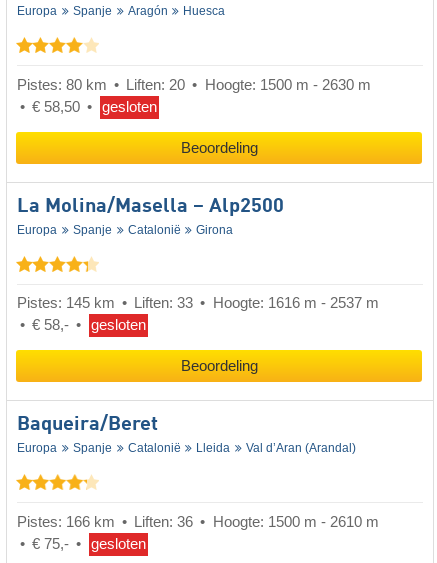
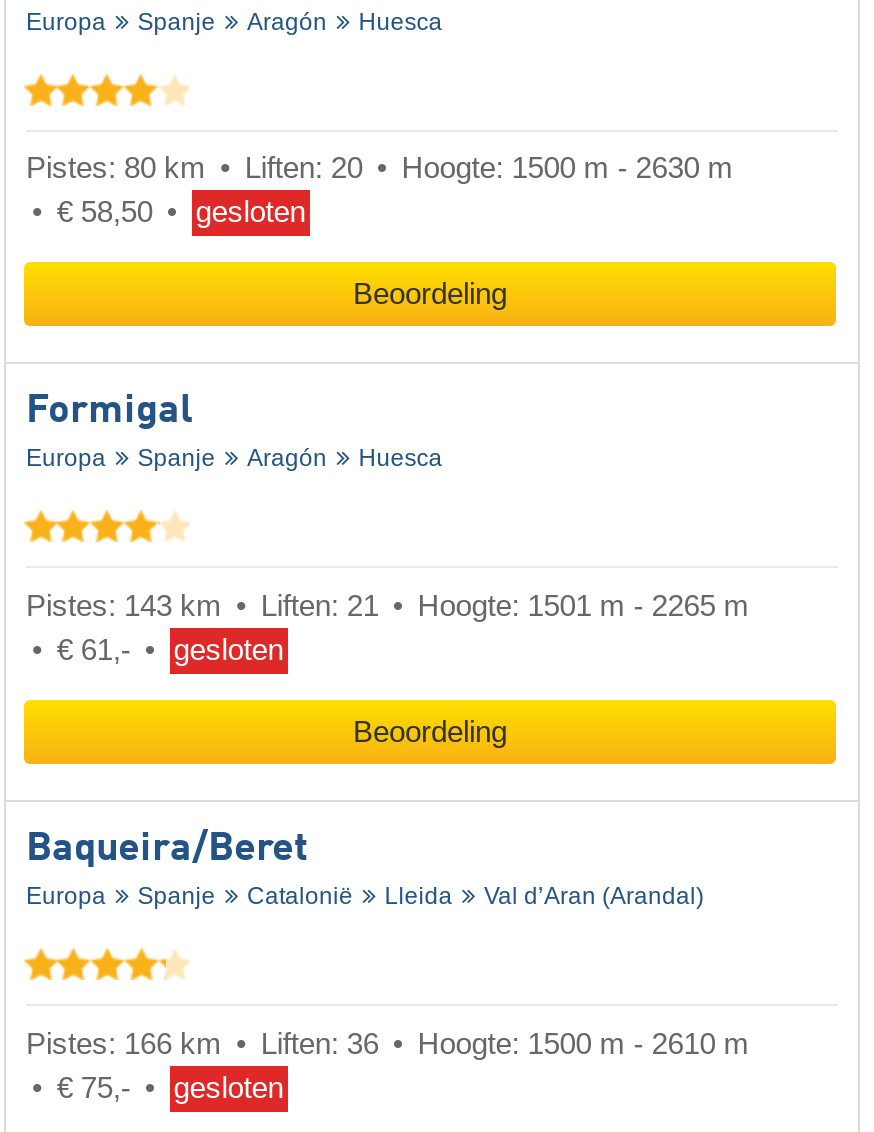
- La Molina/Masella – Alp2500
+ Formigal

- Catalonië
- Girona
+ Aragón
+ Huesca

- Pistes: 145 km
- Liften: 33
- Hoogte: 1616 m - 2537 m
- € 58,-
+ Pistes: 143 km
+ Liften: 21
+ Hoogte: 1501 m - 2265 m
+ € 61,-
